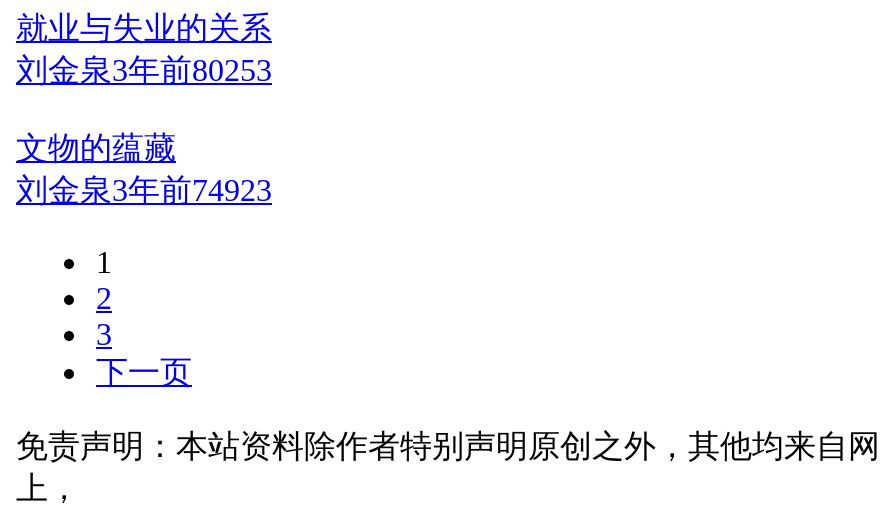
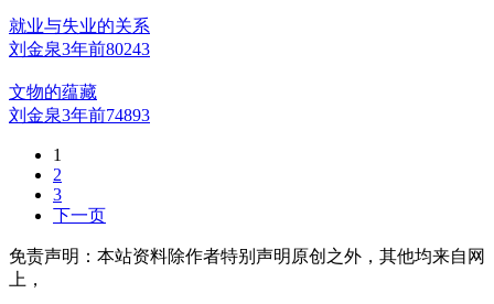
- 刘金泉3年前80253
+ 刘金泉3年前80243

- 刘金泉3年前74923
+ 刘金泉3年前74893
